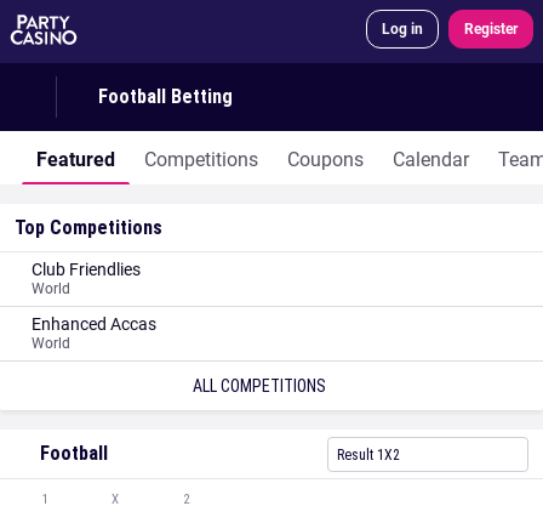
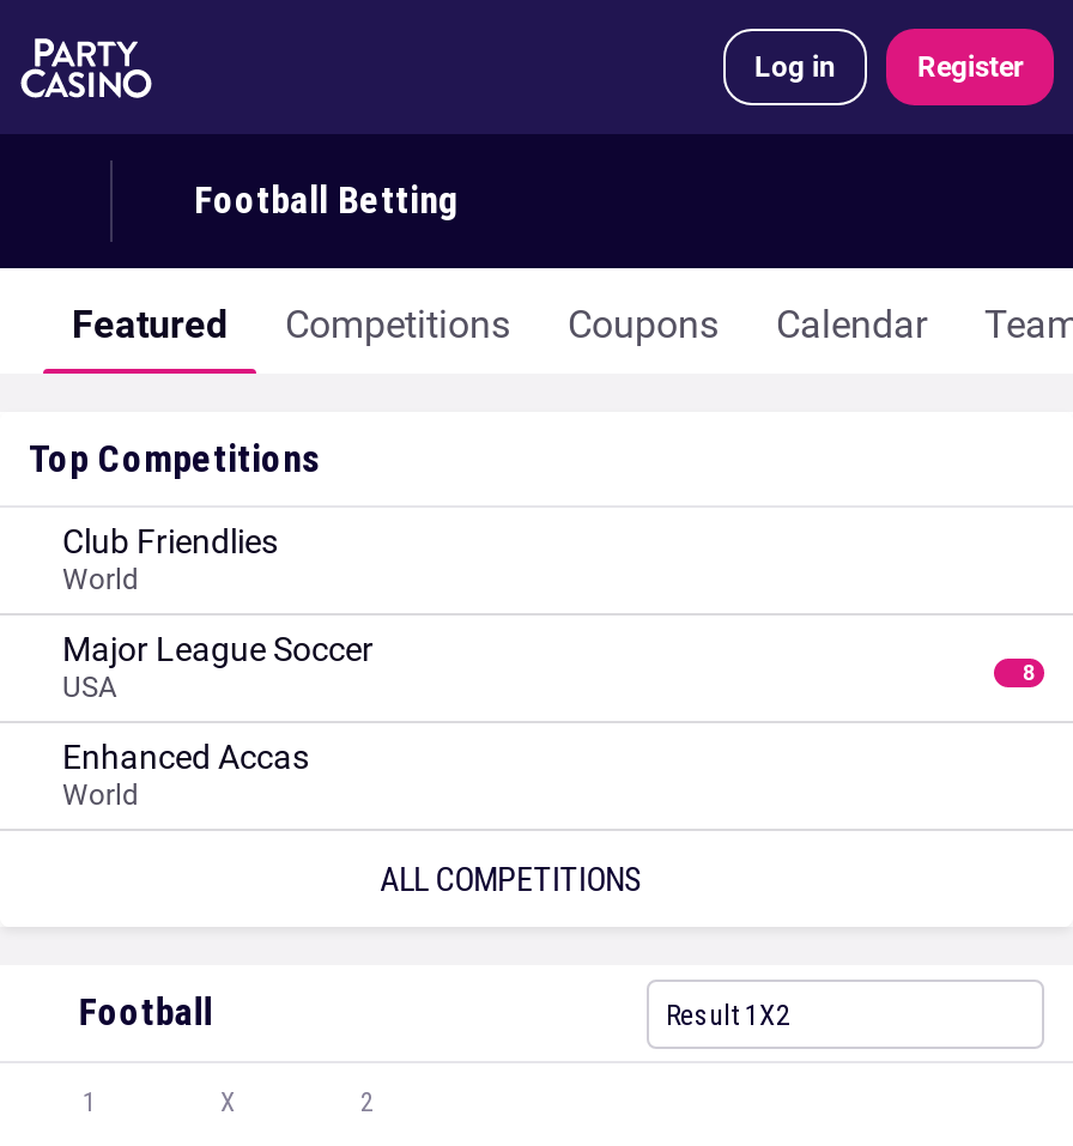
+ Major League Soccer
+ USA
+ 8
